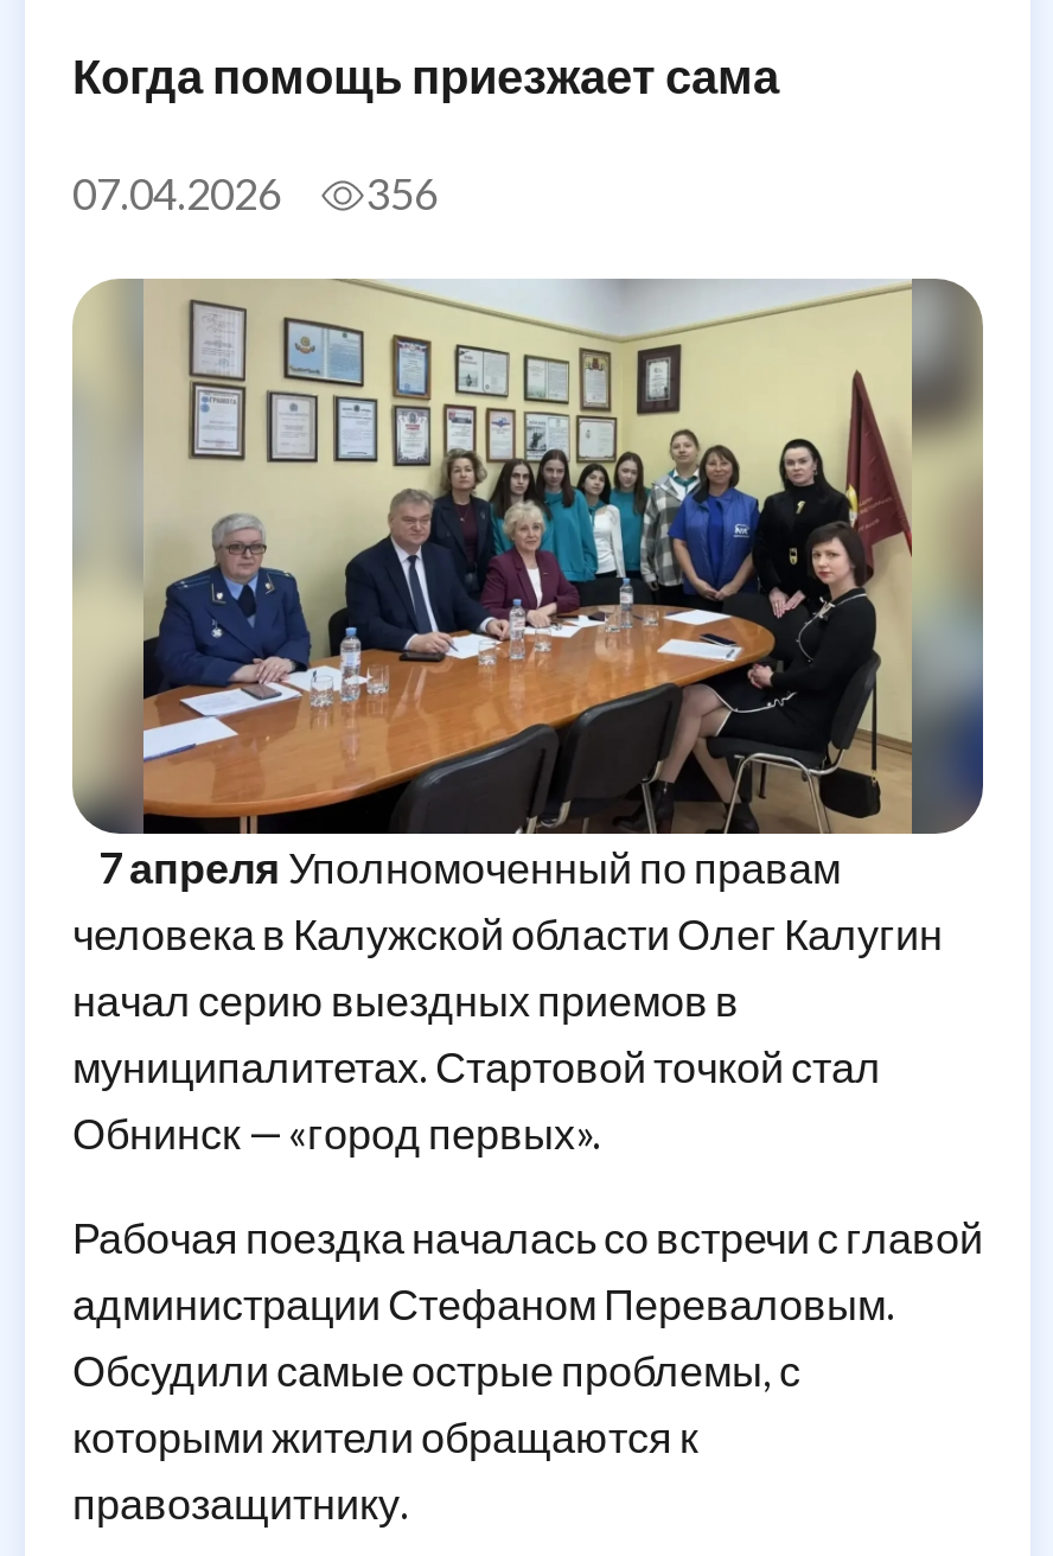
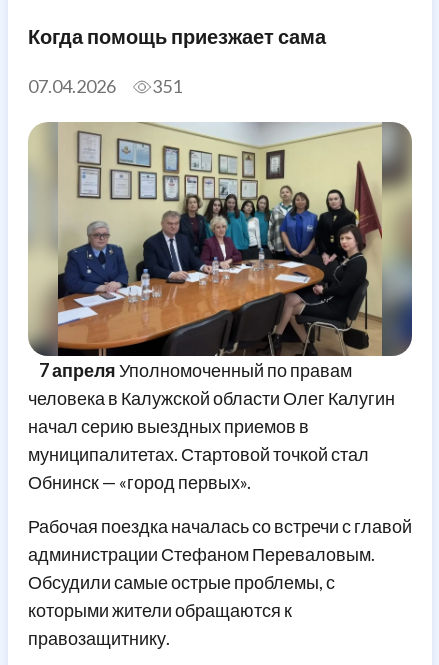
- 07.04.2026 356
+ 07.04.2026 351
